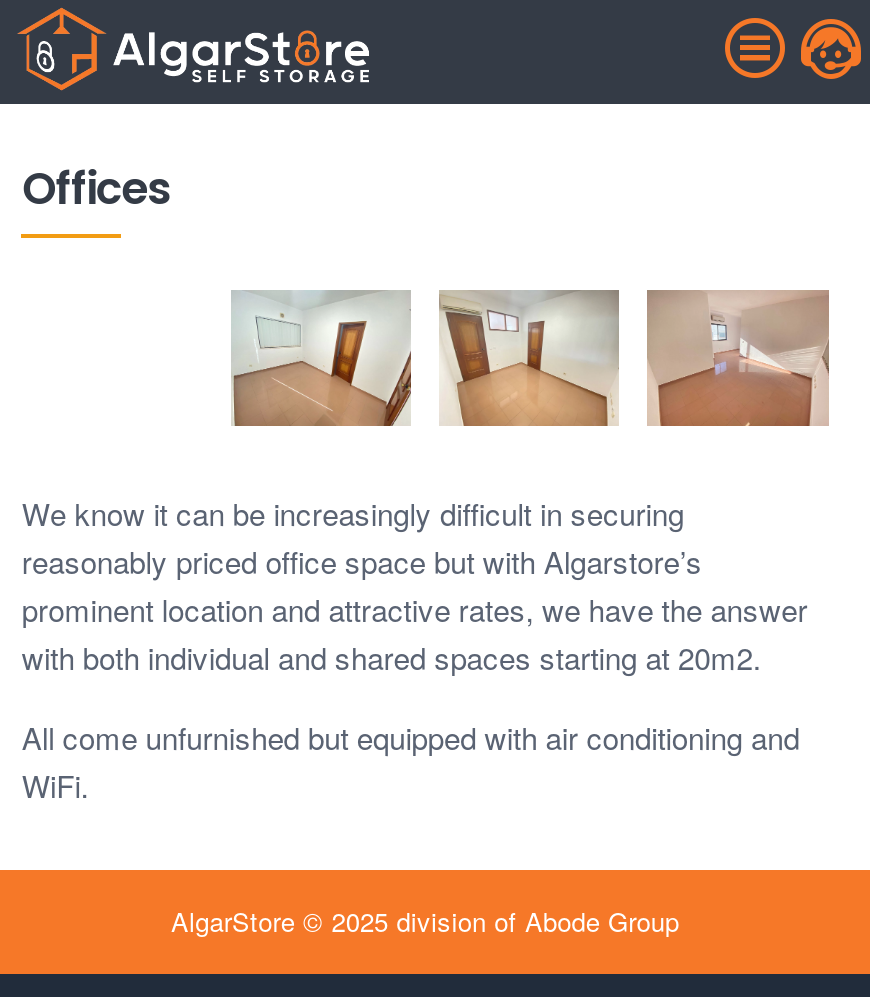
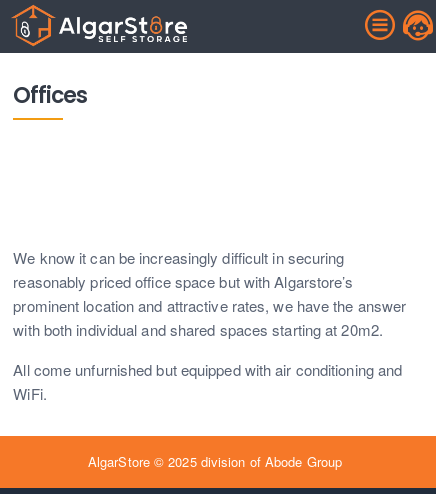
- [image]

- [image]

- [image]
